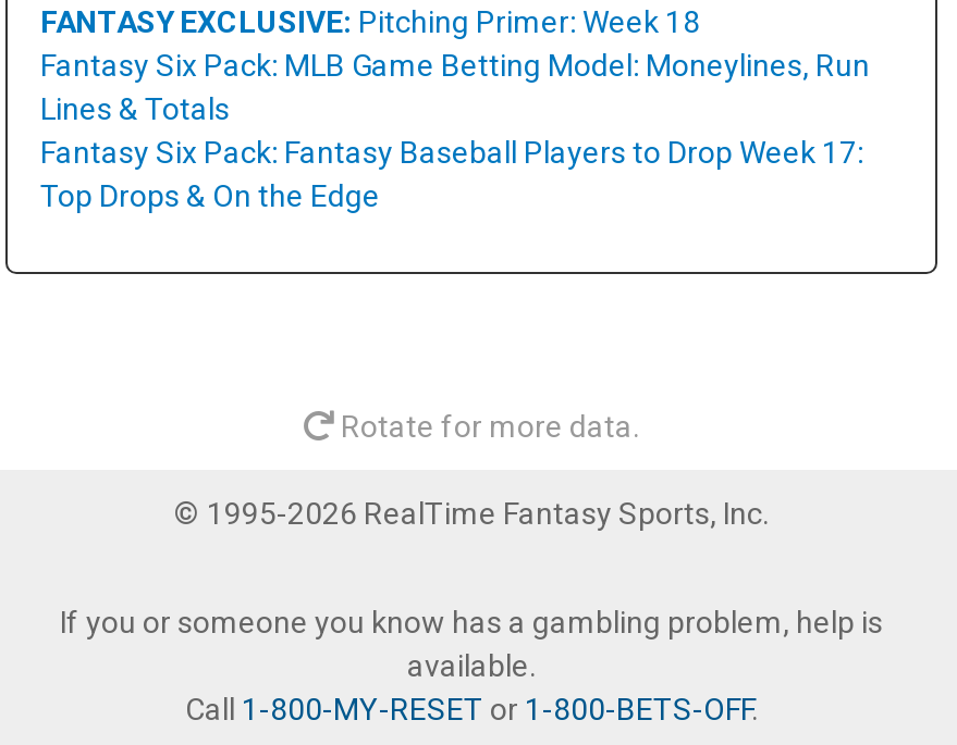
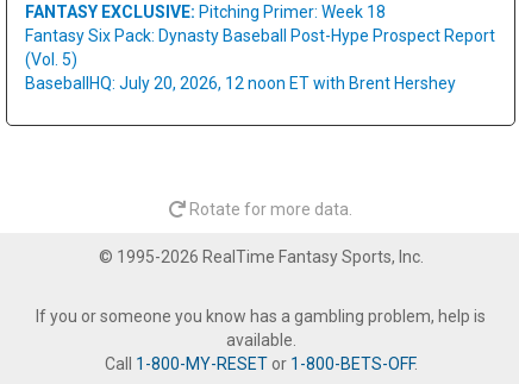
- Fantasy Six Pack: MLB Game Betting Model: Moneylines, Run
- Lines & Totals
- Fantasy Six Pack: Fantasy Baseball Players to Drop Week 17:
- Top Drops & On the Edge
+ Fantasy Six Pack: Dynasty Baseball Post-Hype Prospect Report
+ (Vol. 5)
+ BaseballHQ: July 20, 2026, 12 noon ET with Brent Hershey
